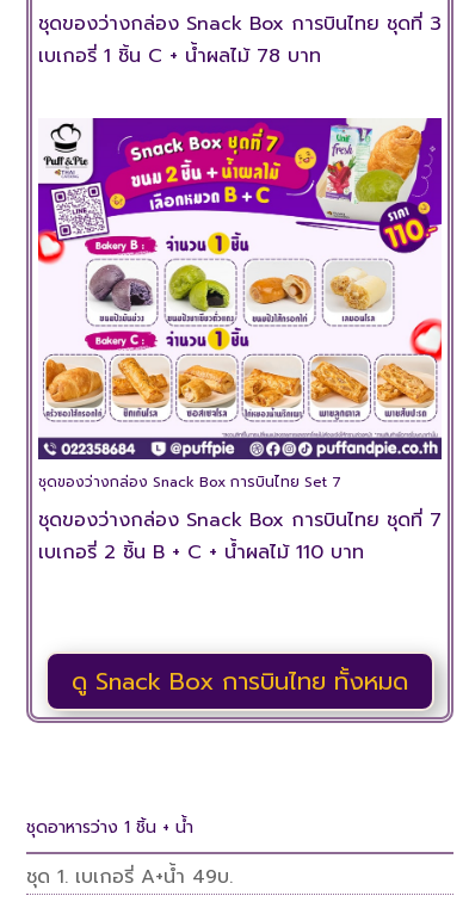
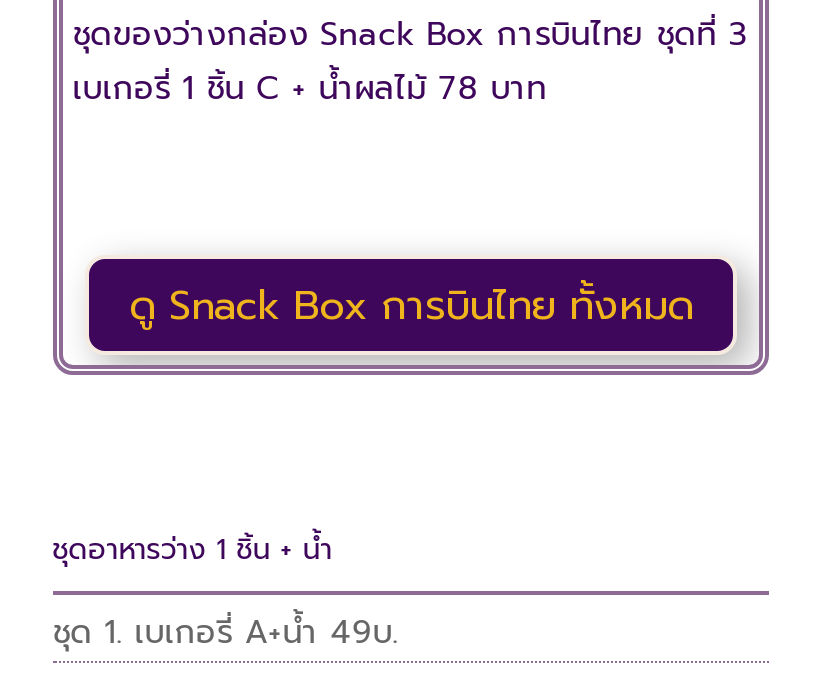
- [image]
- ชุดของว่างกล่อง Snack Box การบินไทย Set 7
- ชุดของว่างกล่อง Snack Box การบินไทย ชุดที่ 7
- เบเกอรี่ 2 ชิ้น B + C + น้ำผลไม้ 110 บาท
